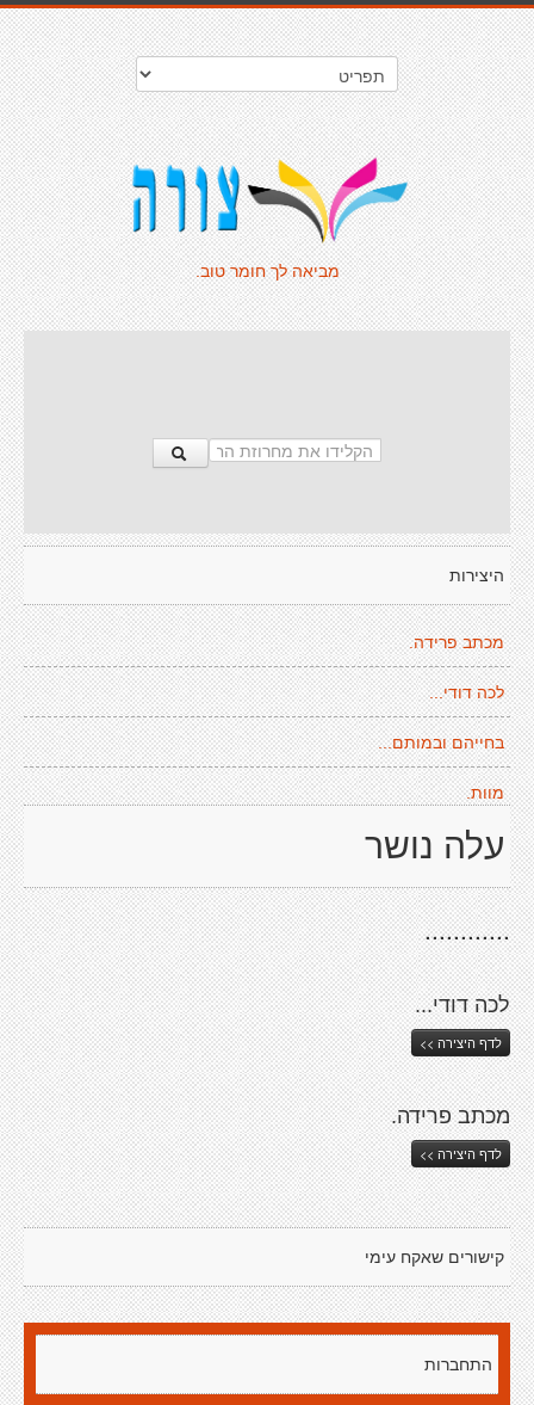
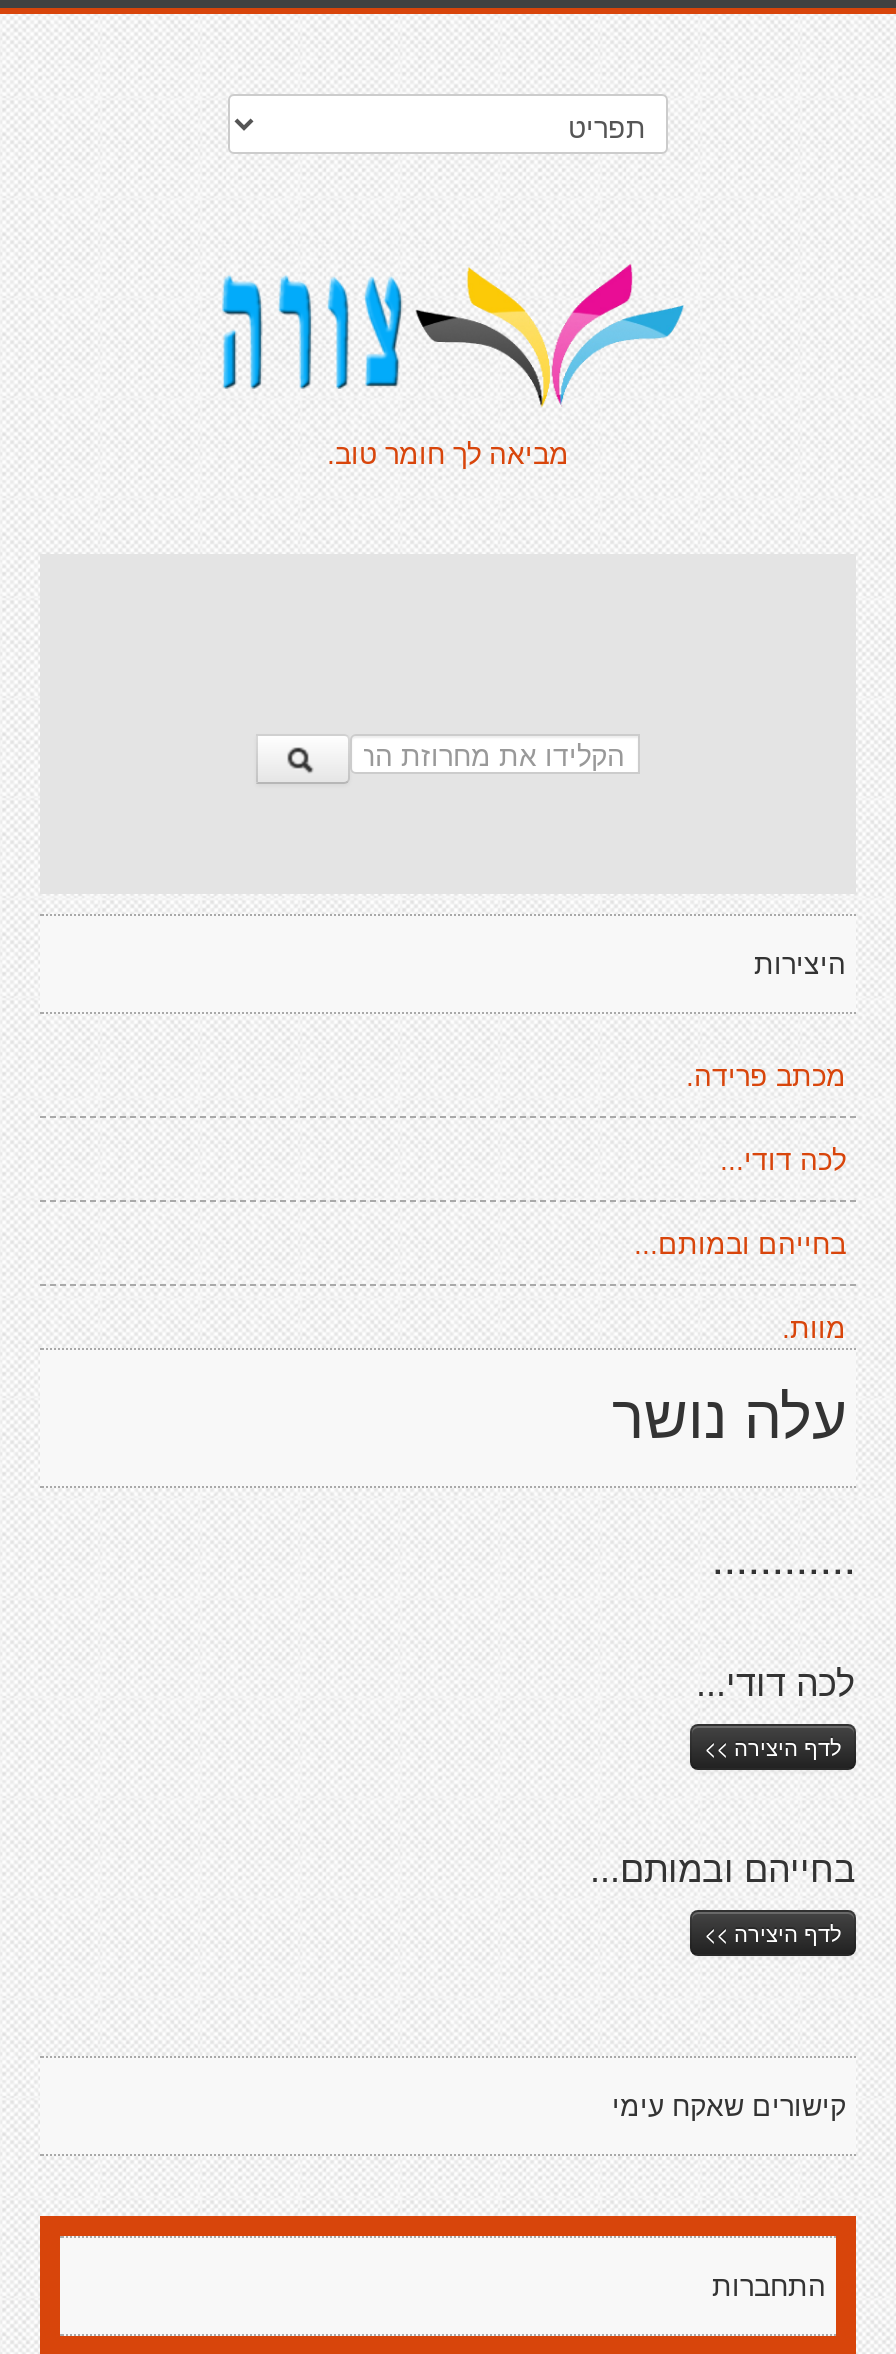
- מכתב פרידה.
+ בחייהם ובמותם...
